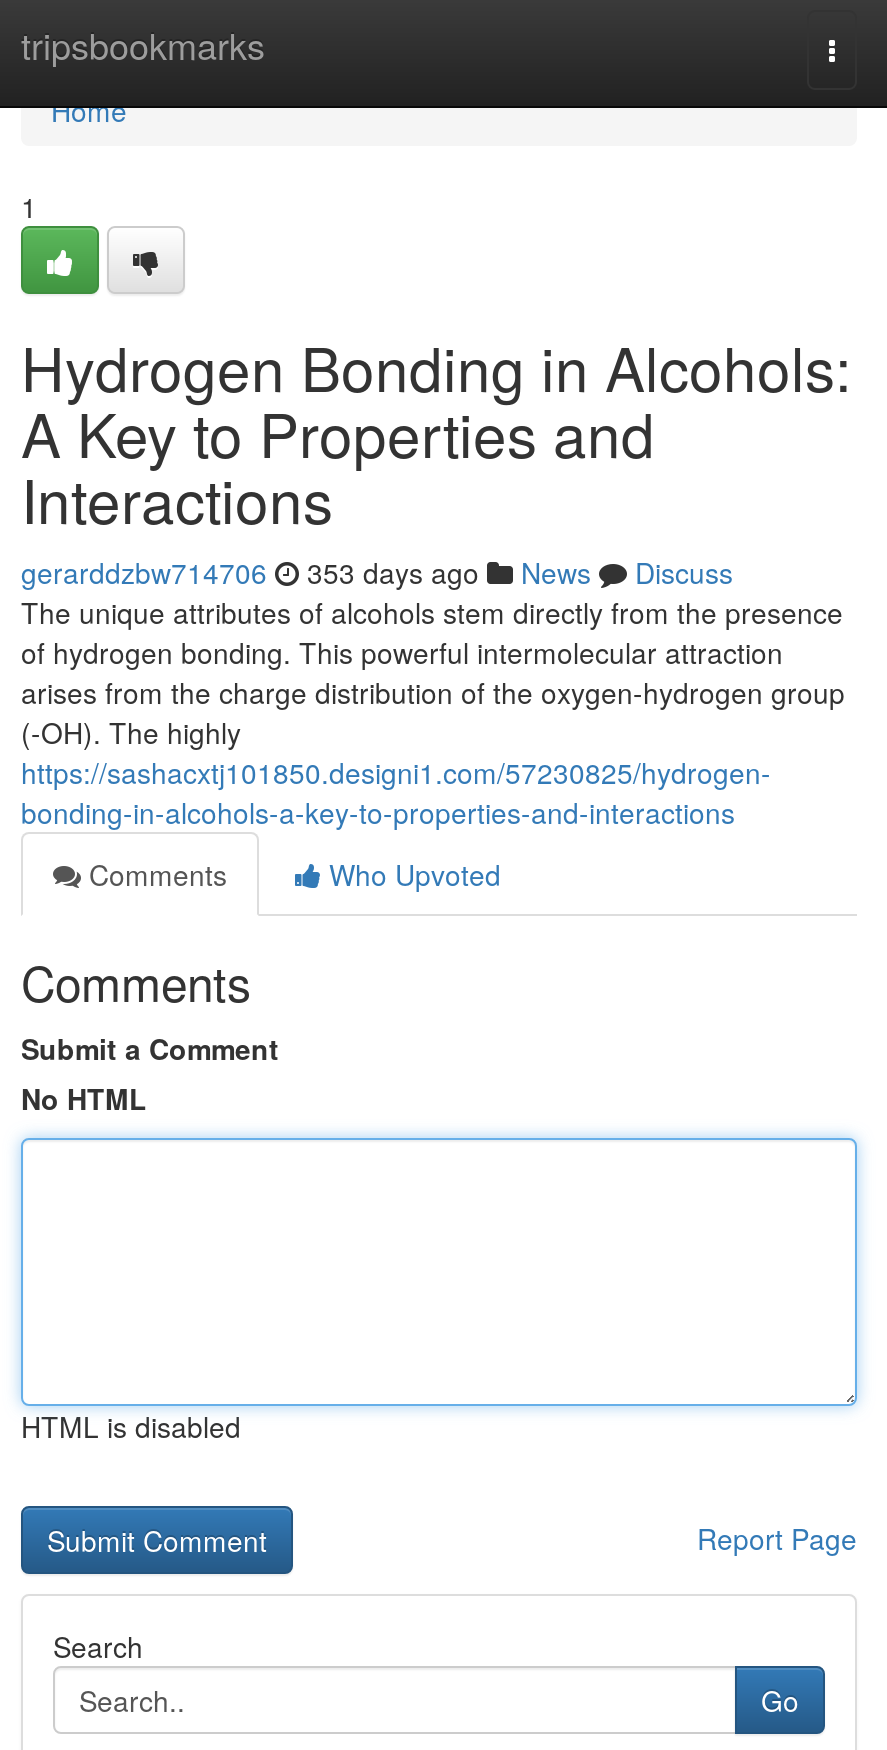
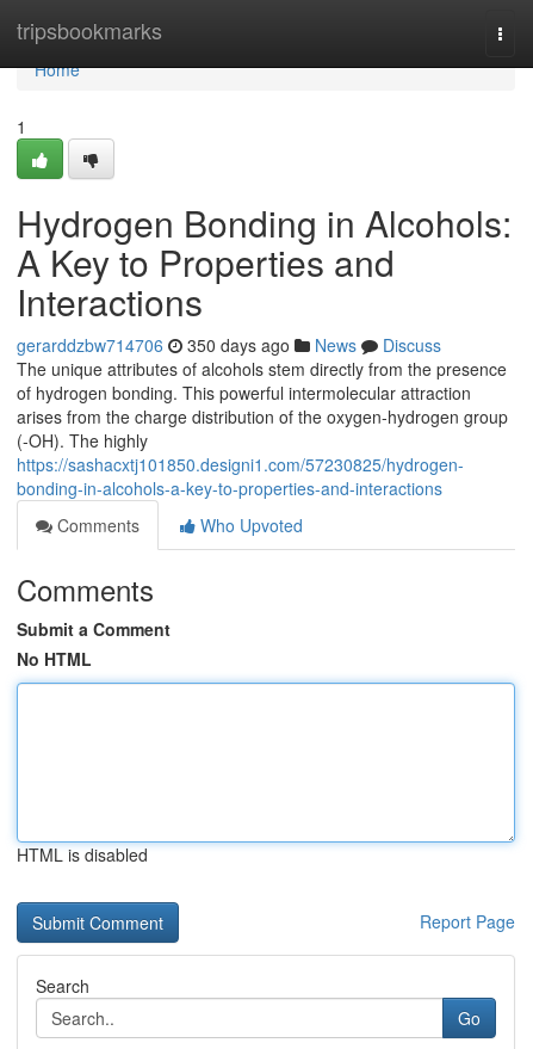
- gerarddzbw714706 353 days ago News Discuss
+ gerarddzbw714706 350 days ago News Discuss
